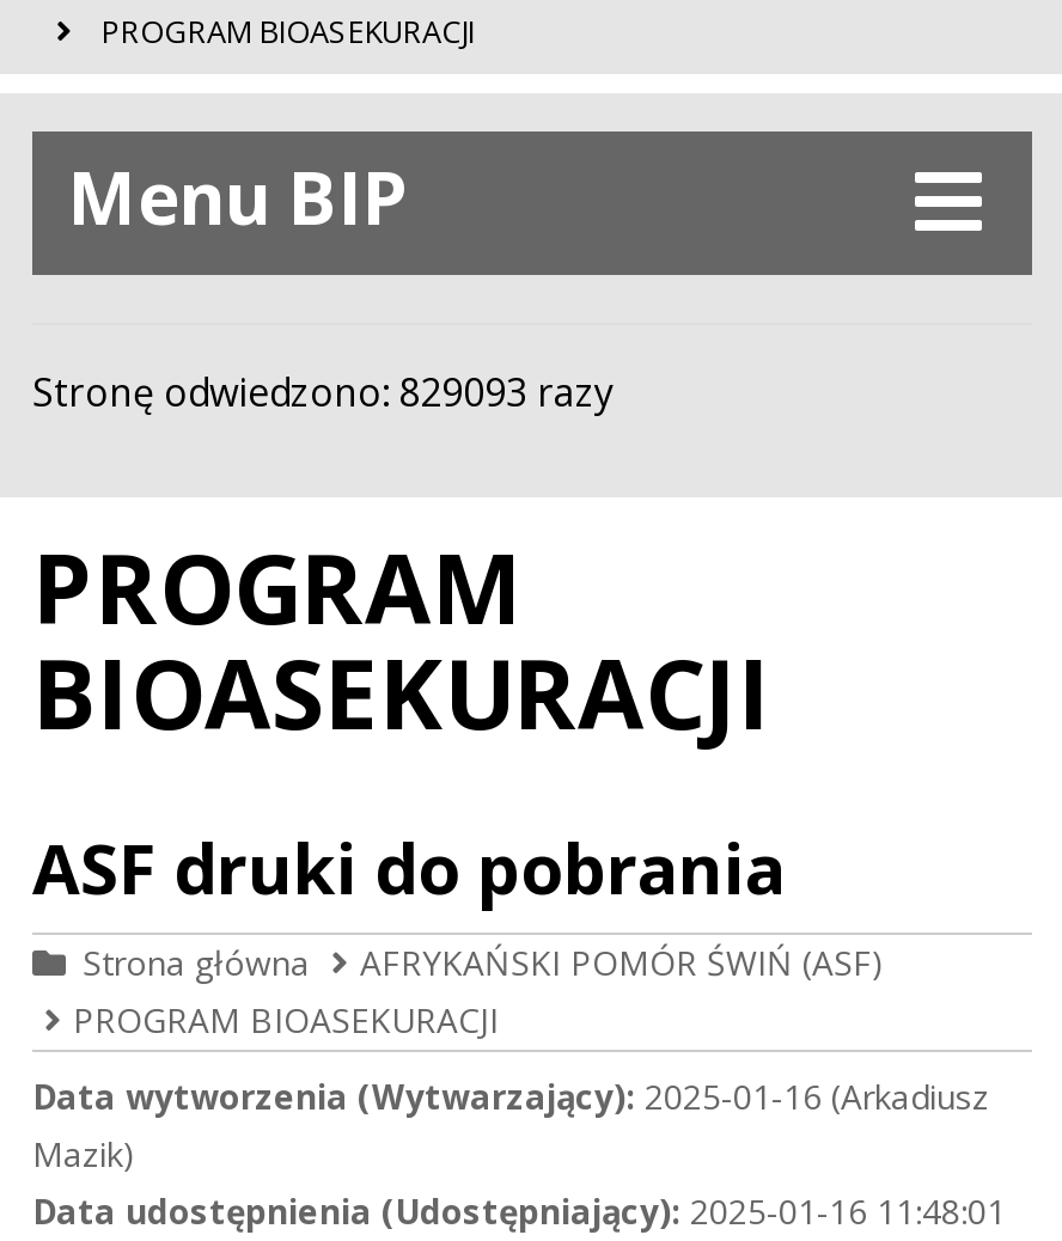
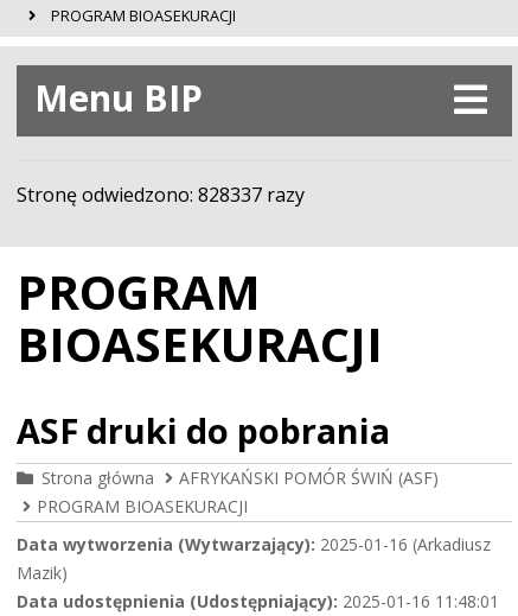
- Stronę odwiedzono: 829093 razy
+ Stronę odwiedzono: 828337 razy
